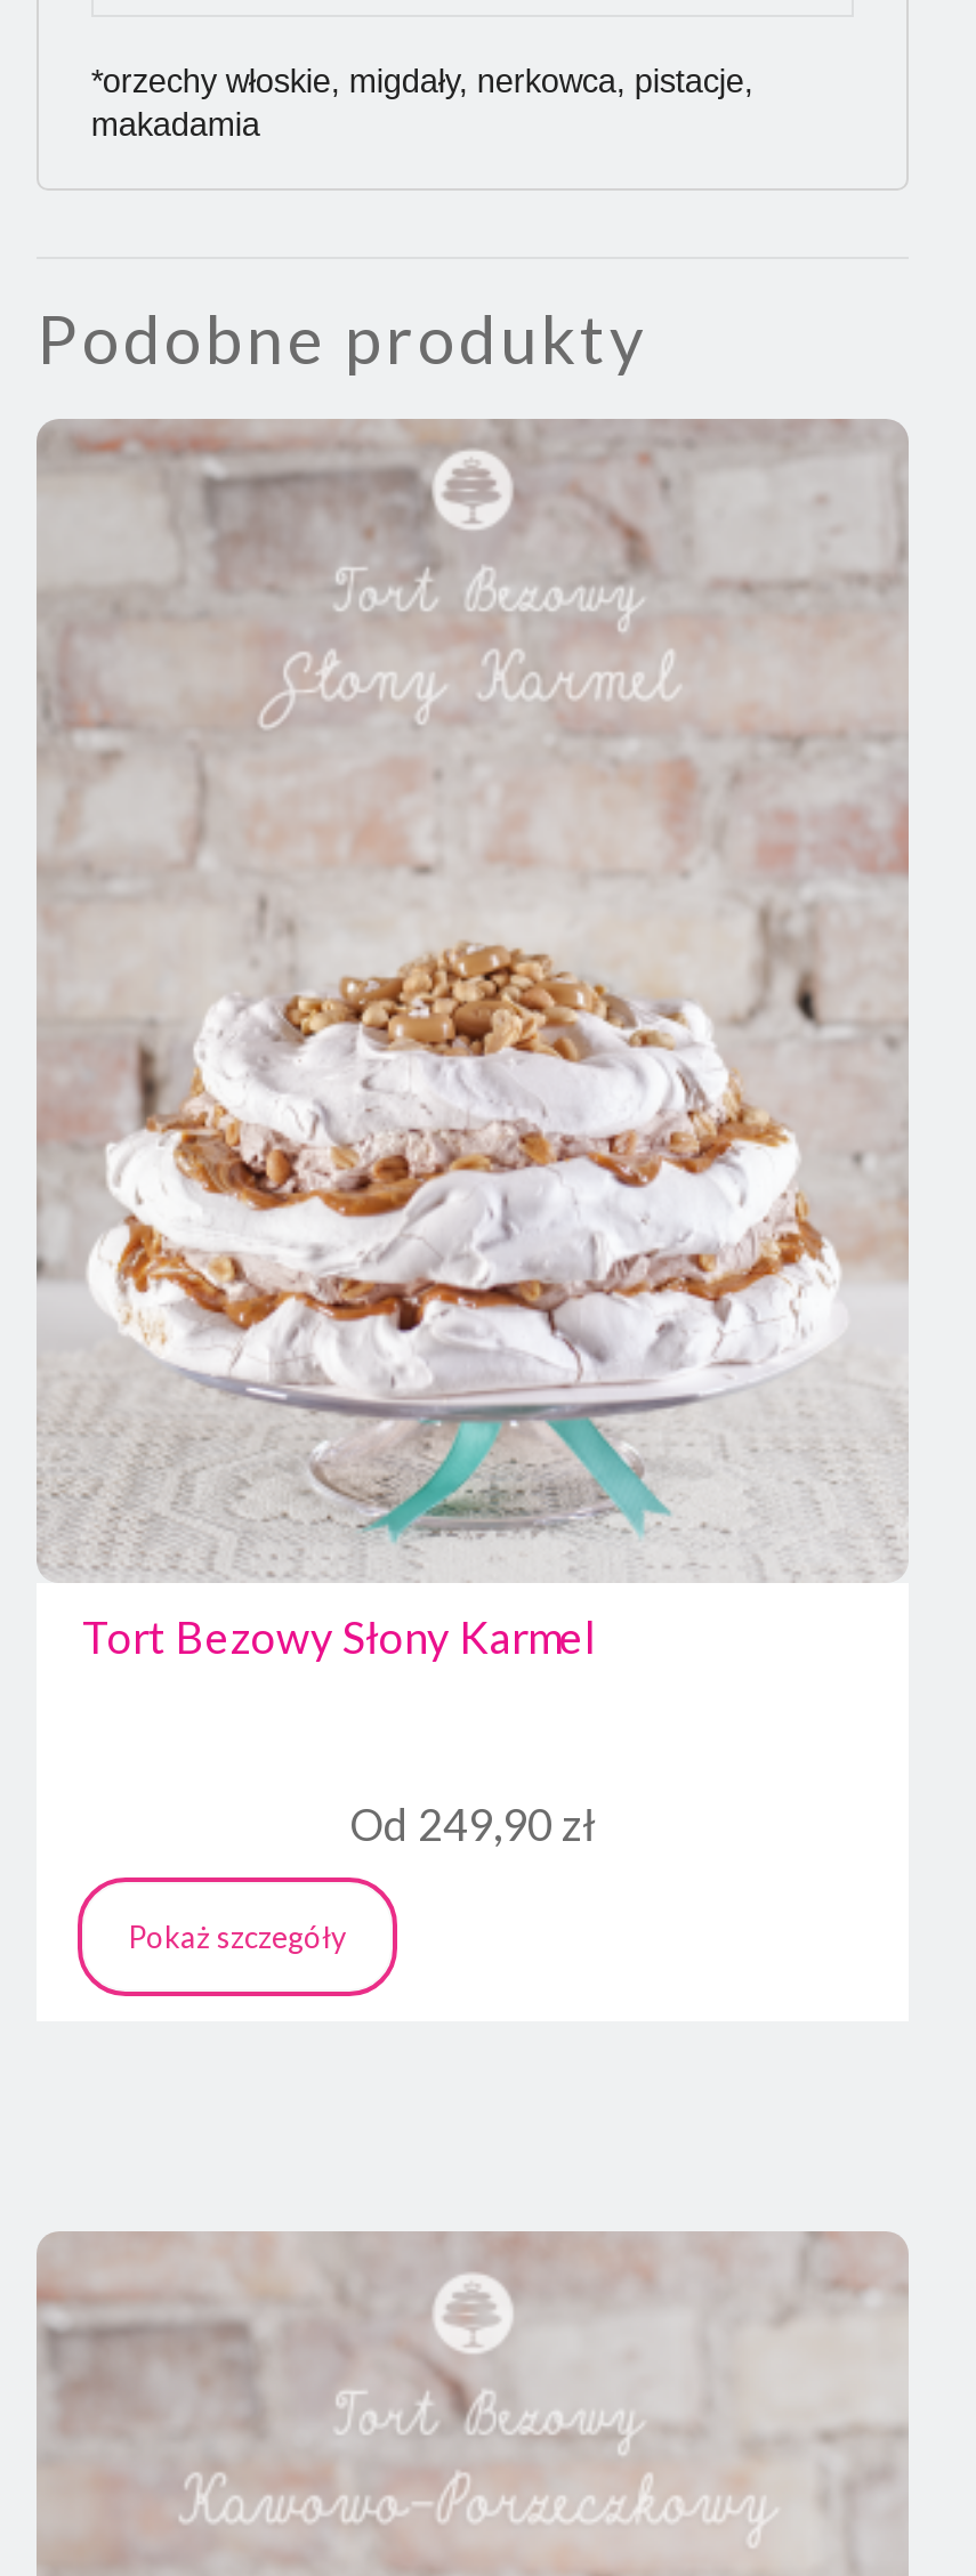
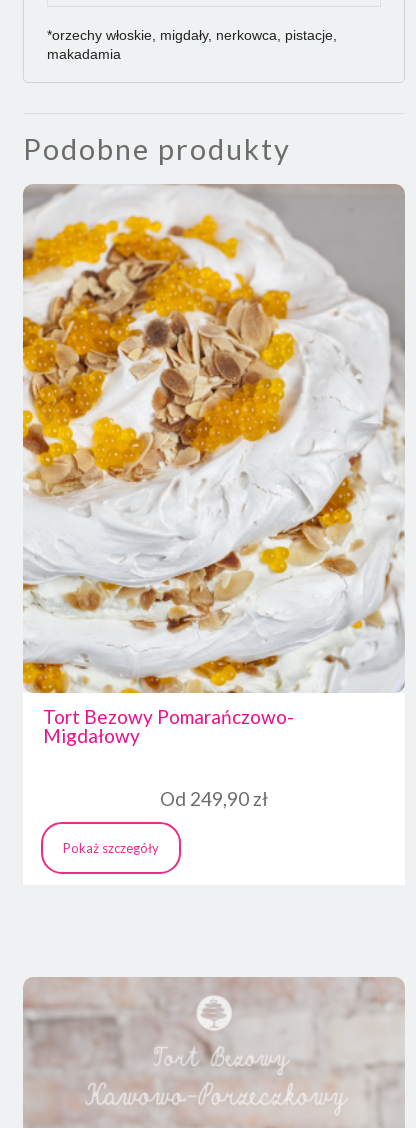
- [image]
- Tort Bezowy Słony Karmel
+ [image]
+ Tort Bezowy Pomarańczowo-
+ Migdałowy
